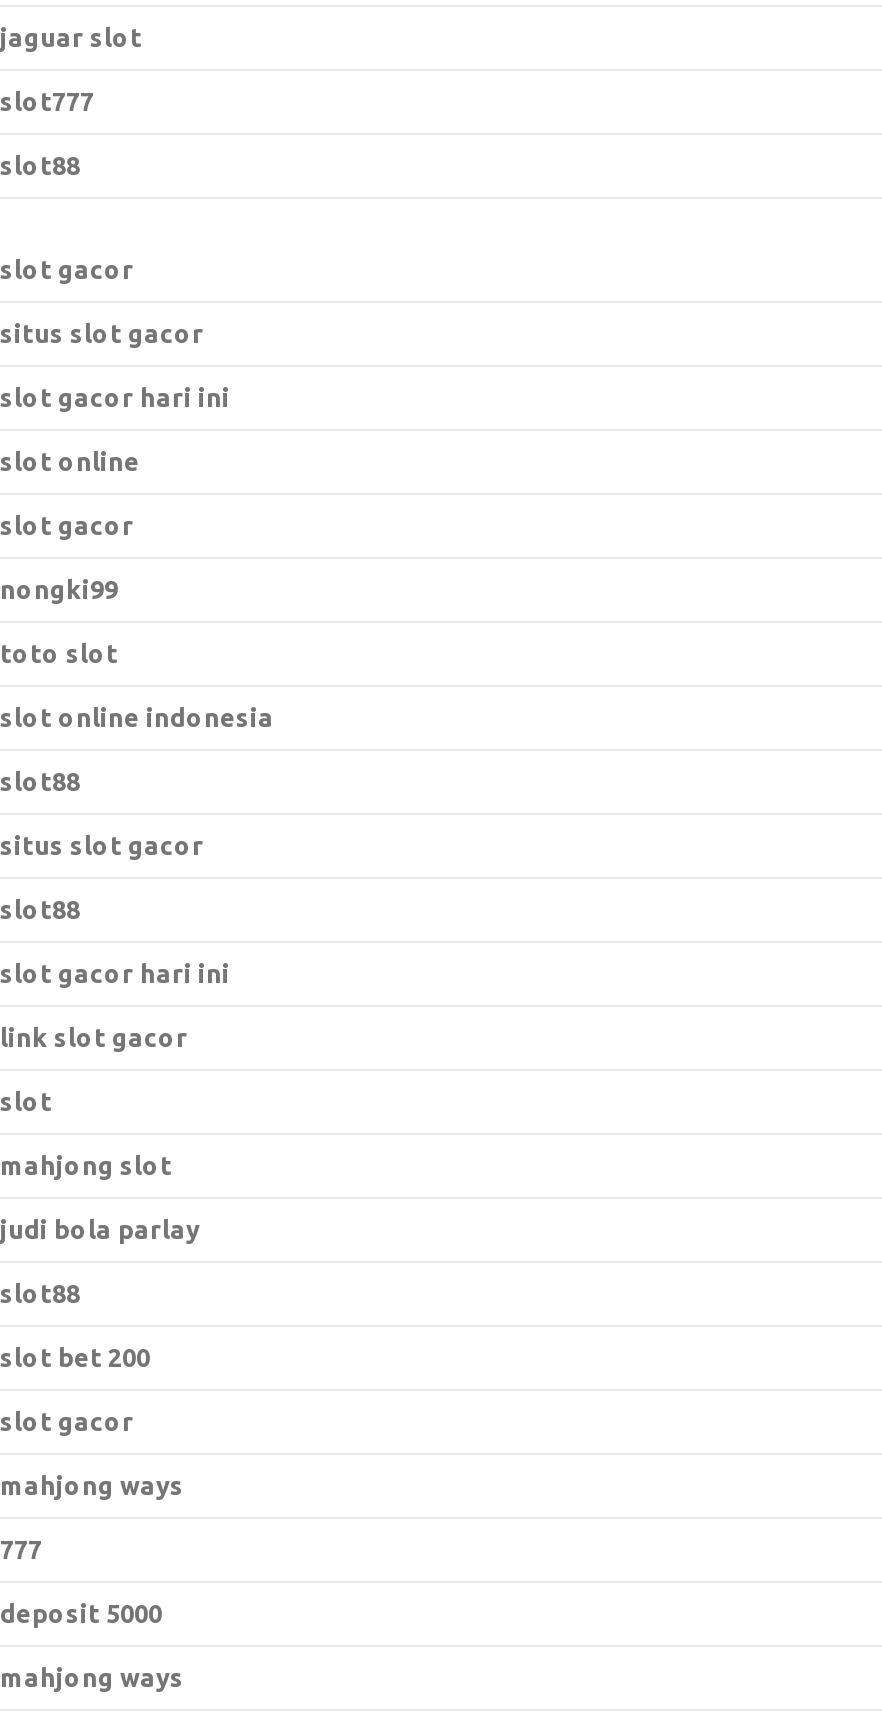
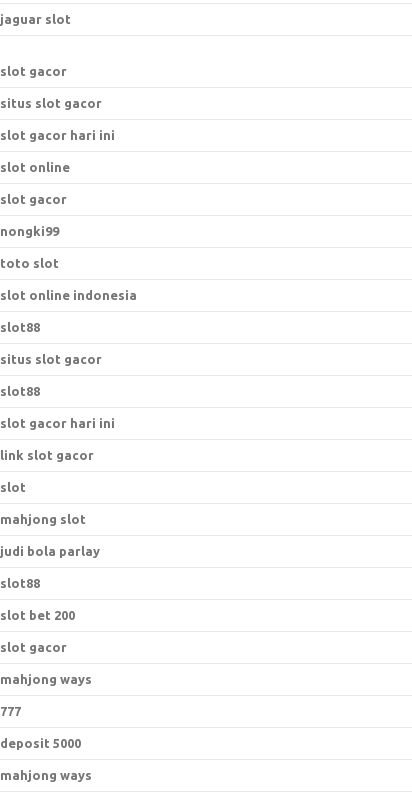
- slot777
- slot88
